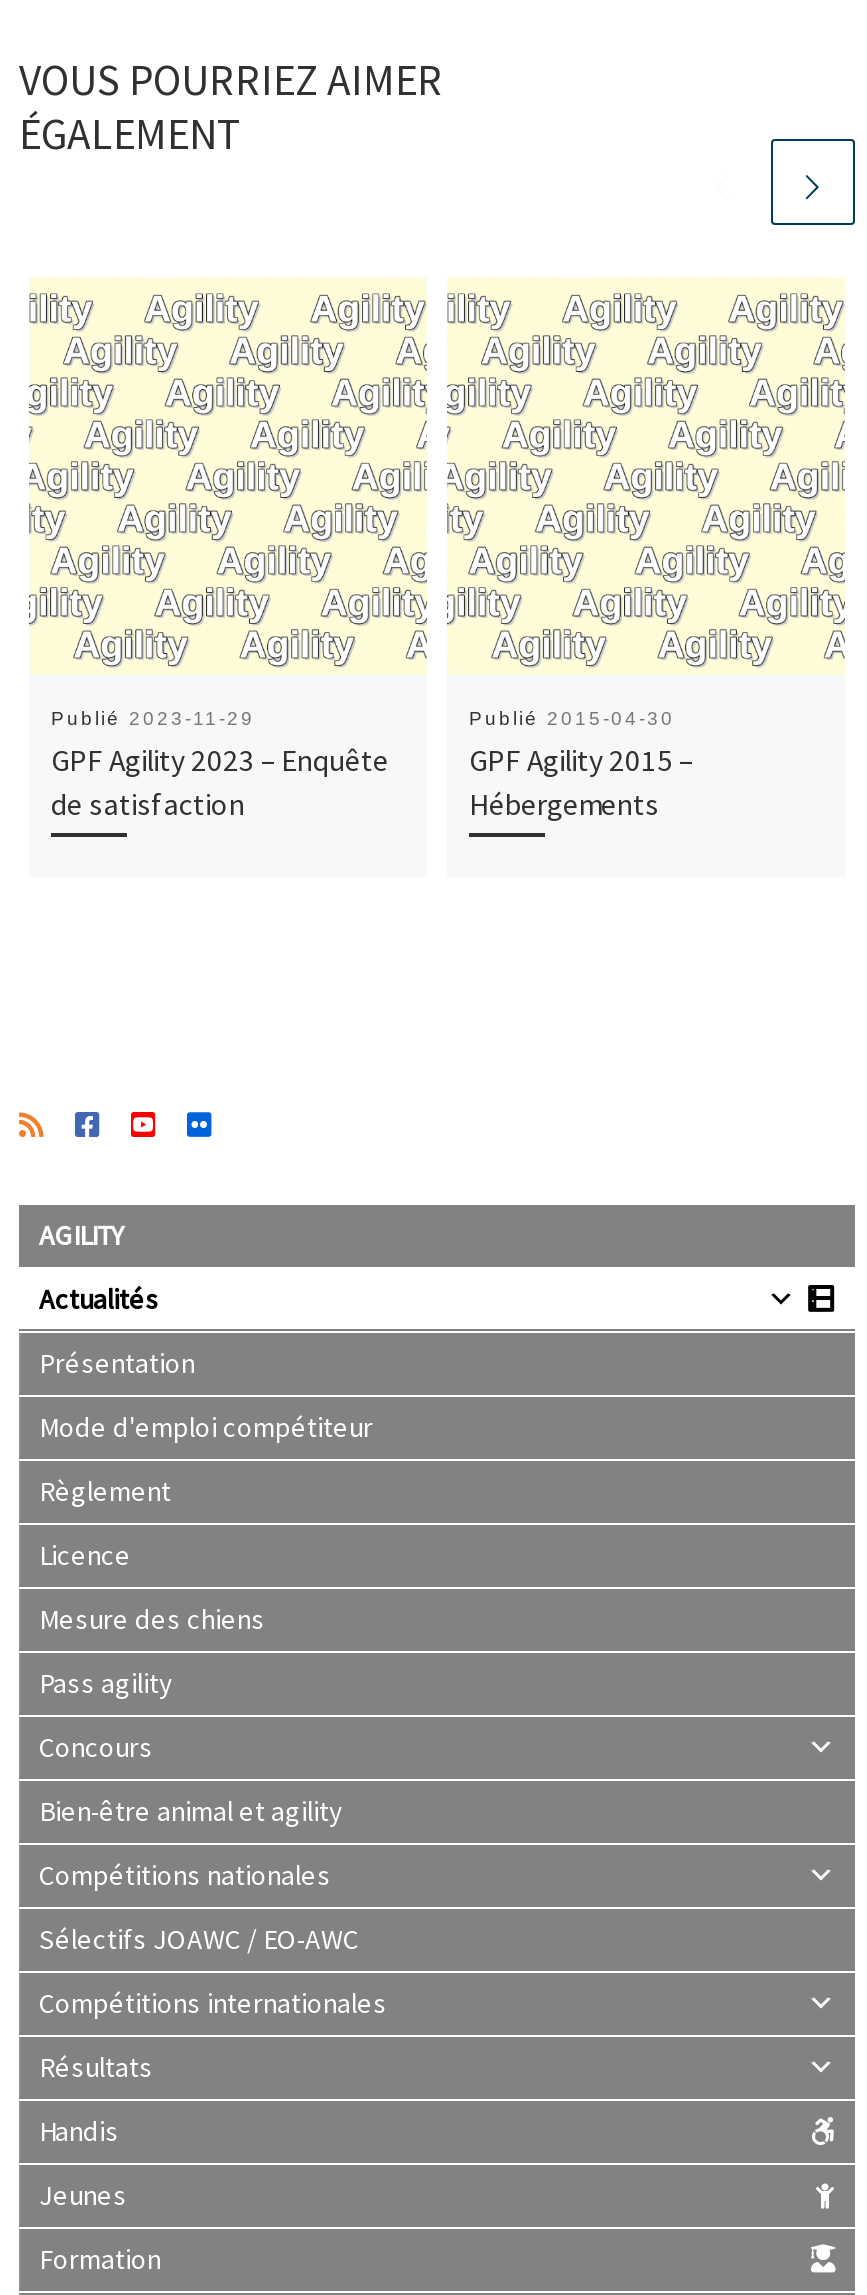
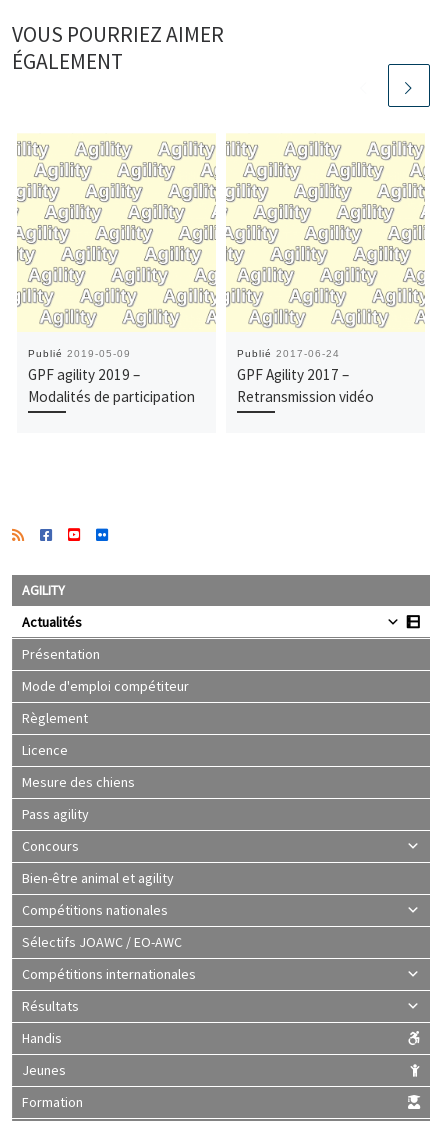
- Publié 2023-11-29
- GPF Agility 2023 – Enquête
- de satisfaction
+ Publié 2019-05-09
+ GPF agility 2019 –
+ Modalités de participation

- Publié 2015-04-30
- GPF Agility 2015 –
- Hébergements
+ Publié 2017-06-24
+ GPF Agility 2017 –
+ Retransmission vidéo
